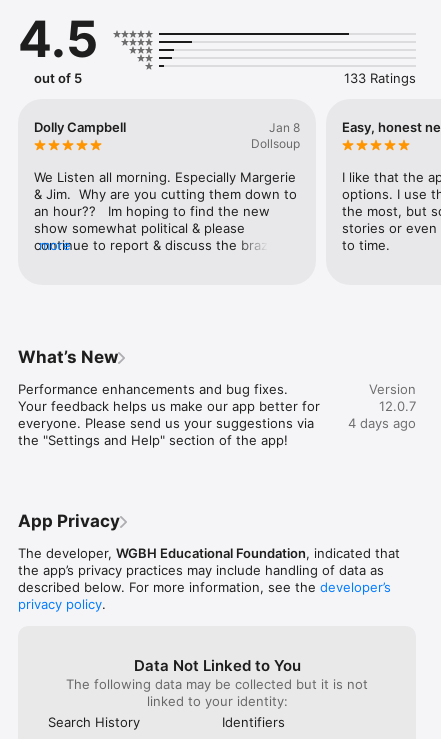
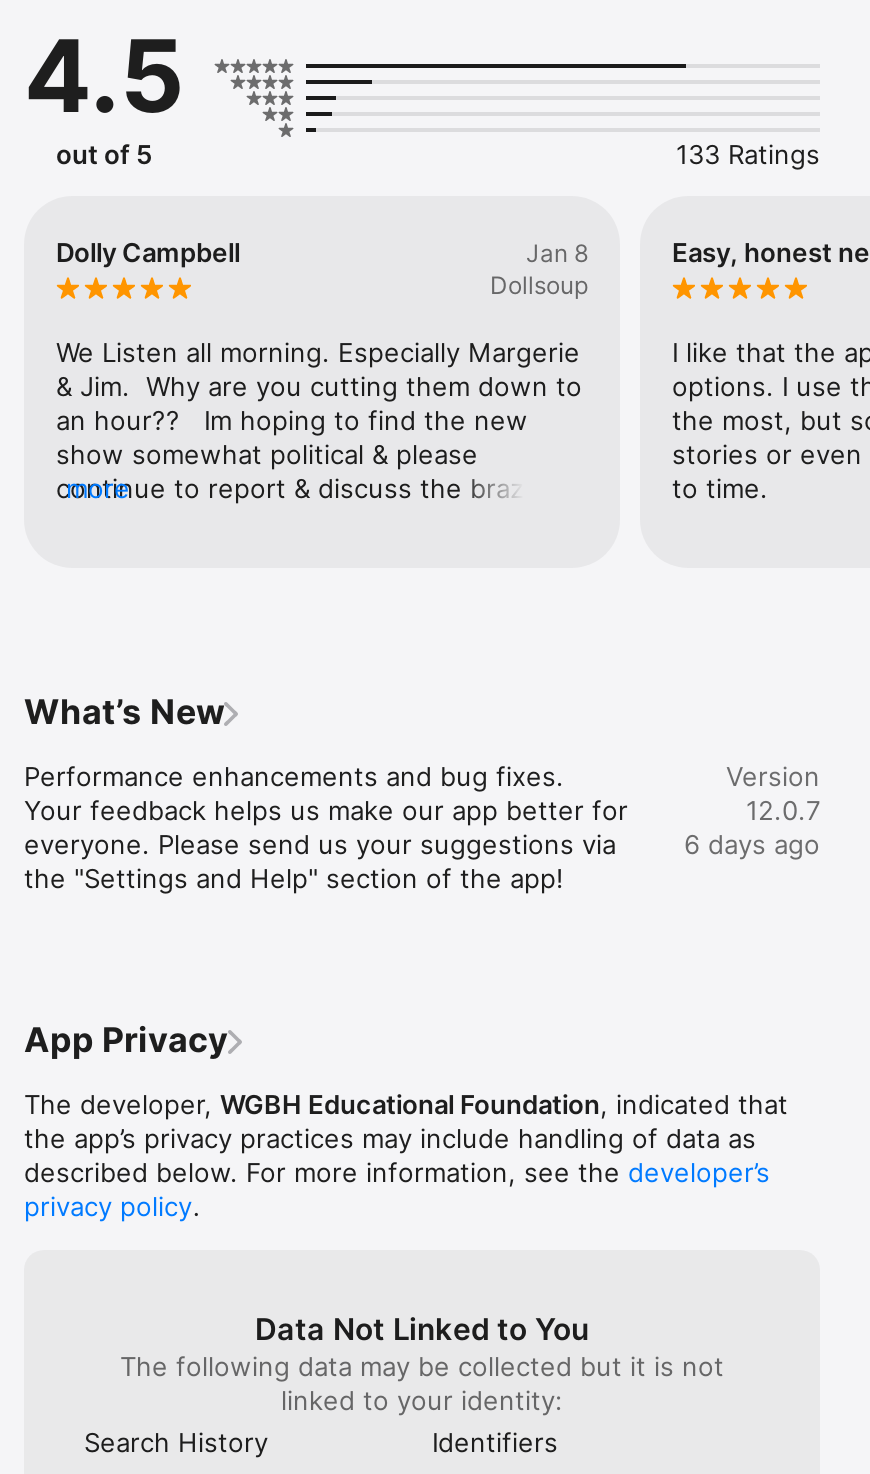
- everyone. Please send us your suggestions via 4 days ago
+ everyone. Please send us your suggestions via 6 days ago
